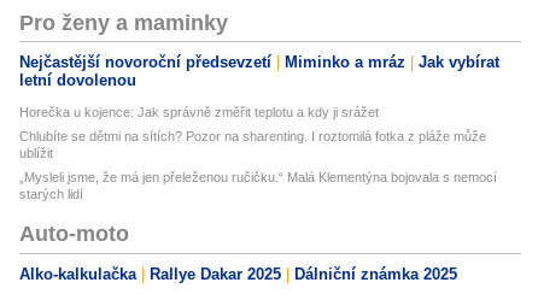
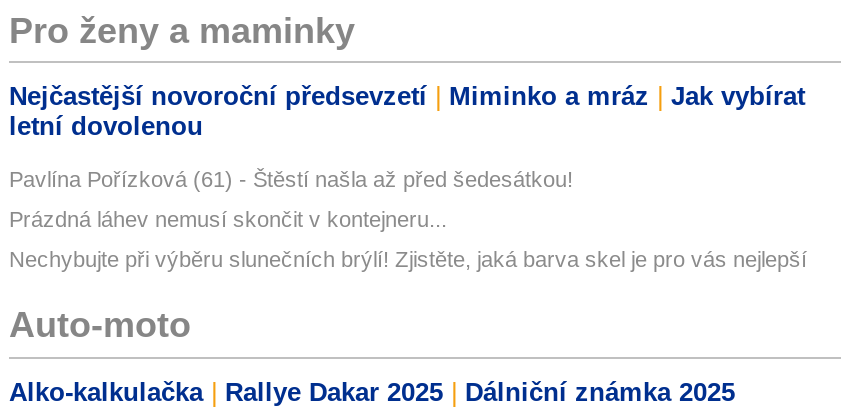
- Horečka u kojence: Jak správně změřit teplotu a kdy ji srážet
+ Pavlína Pořízková (61) - Štěstí našla až před šedesátkou!

- Chlubíte se dětmi na sítích? Pozor na sharenting. I roztomilá fotka z pláže může
- ublížit
+ Prázdná láhev nemusí skončit v kontejneru...

- „Mysleli jsme, že má jen přeleženou ručičku.“ Malá Klementýna bojovala s nemocí
- starých lidí
+ Nechybujte při výběru slunečních brýlí! Zjistěte, jaká barva skel je pro vás nejlepší
